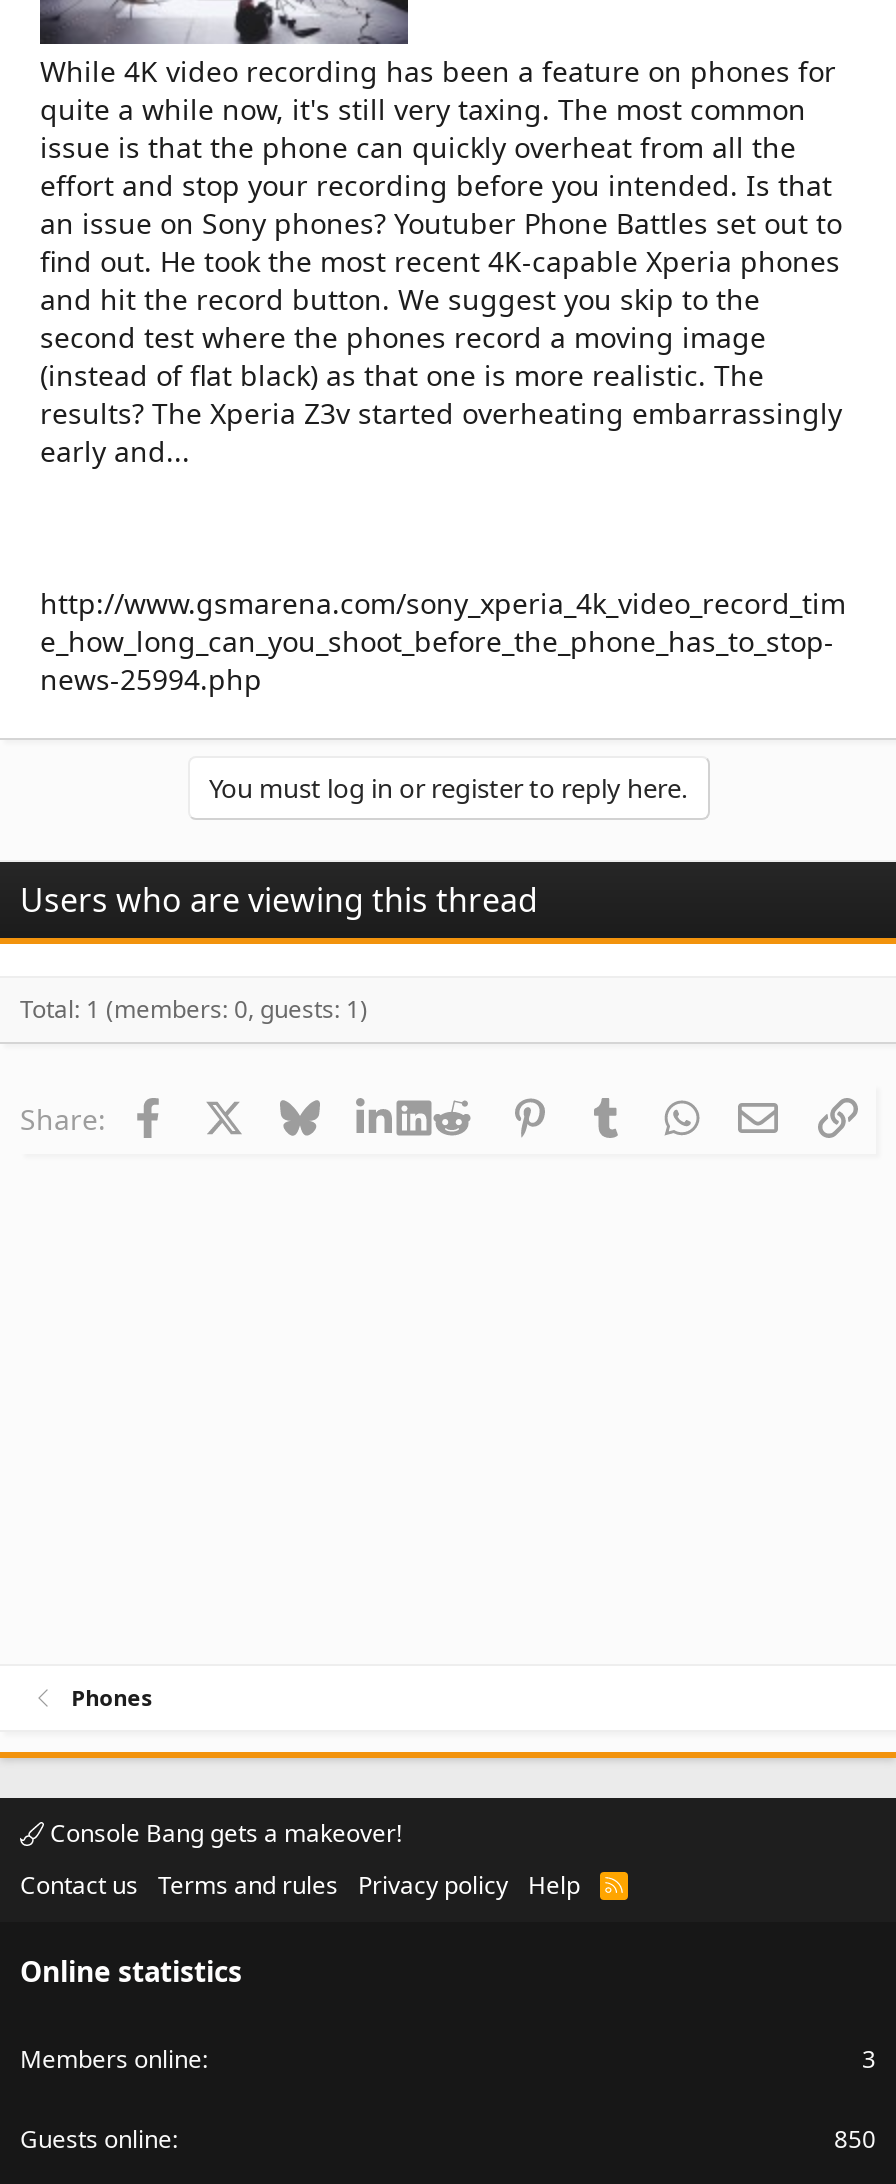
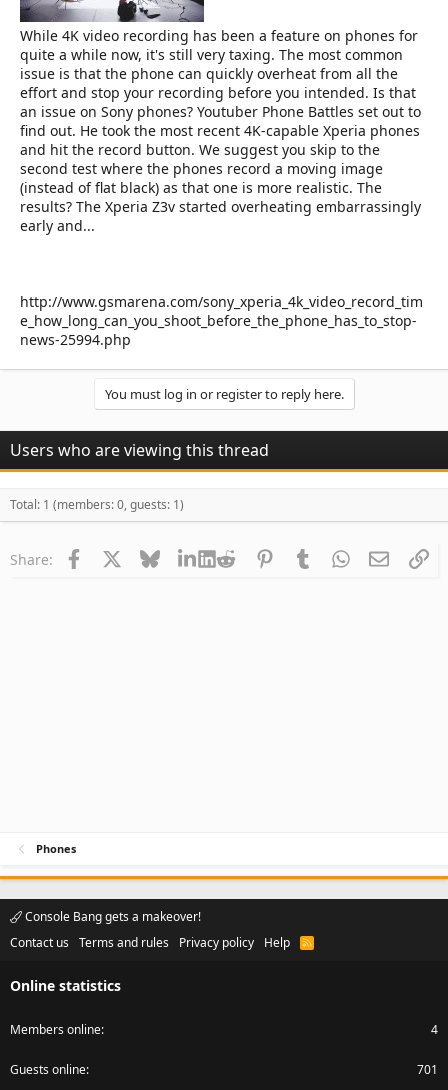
- 3
+ 4

- 850
+ 701
